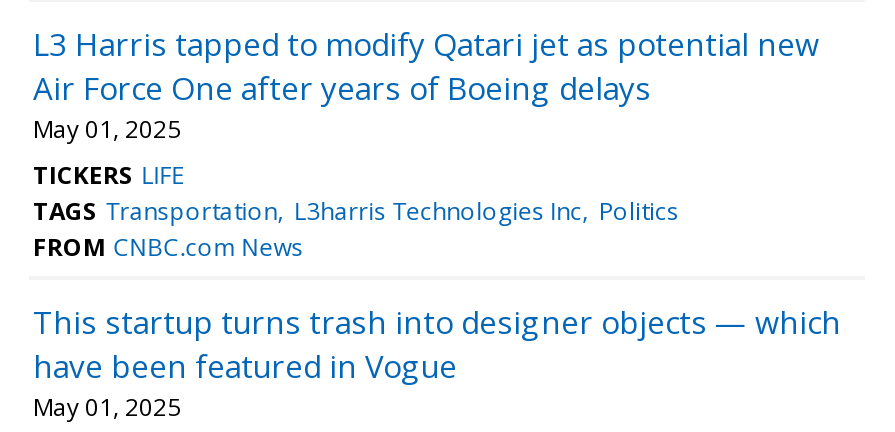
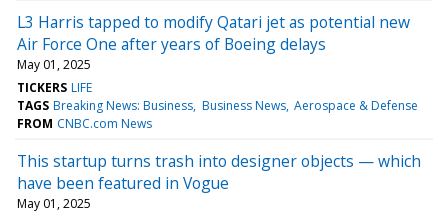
- TAGS Transportation L3harris Technologies Inc Politics
+ TAGS Breaking News: Business Business News Aerospace & Defense
